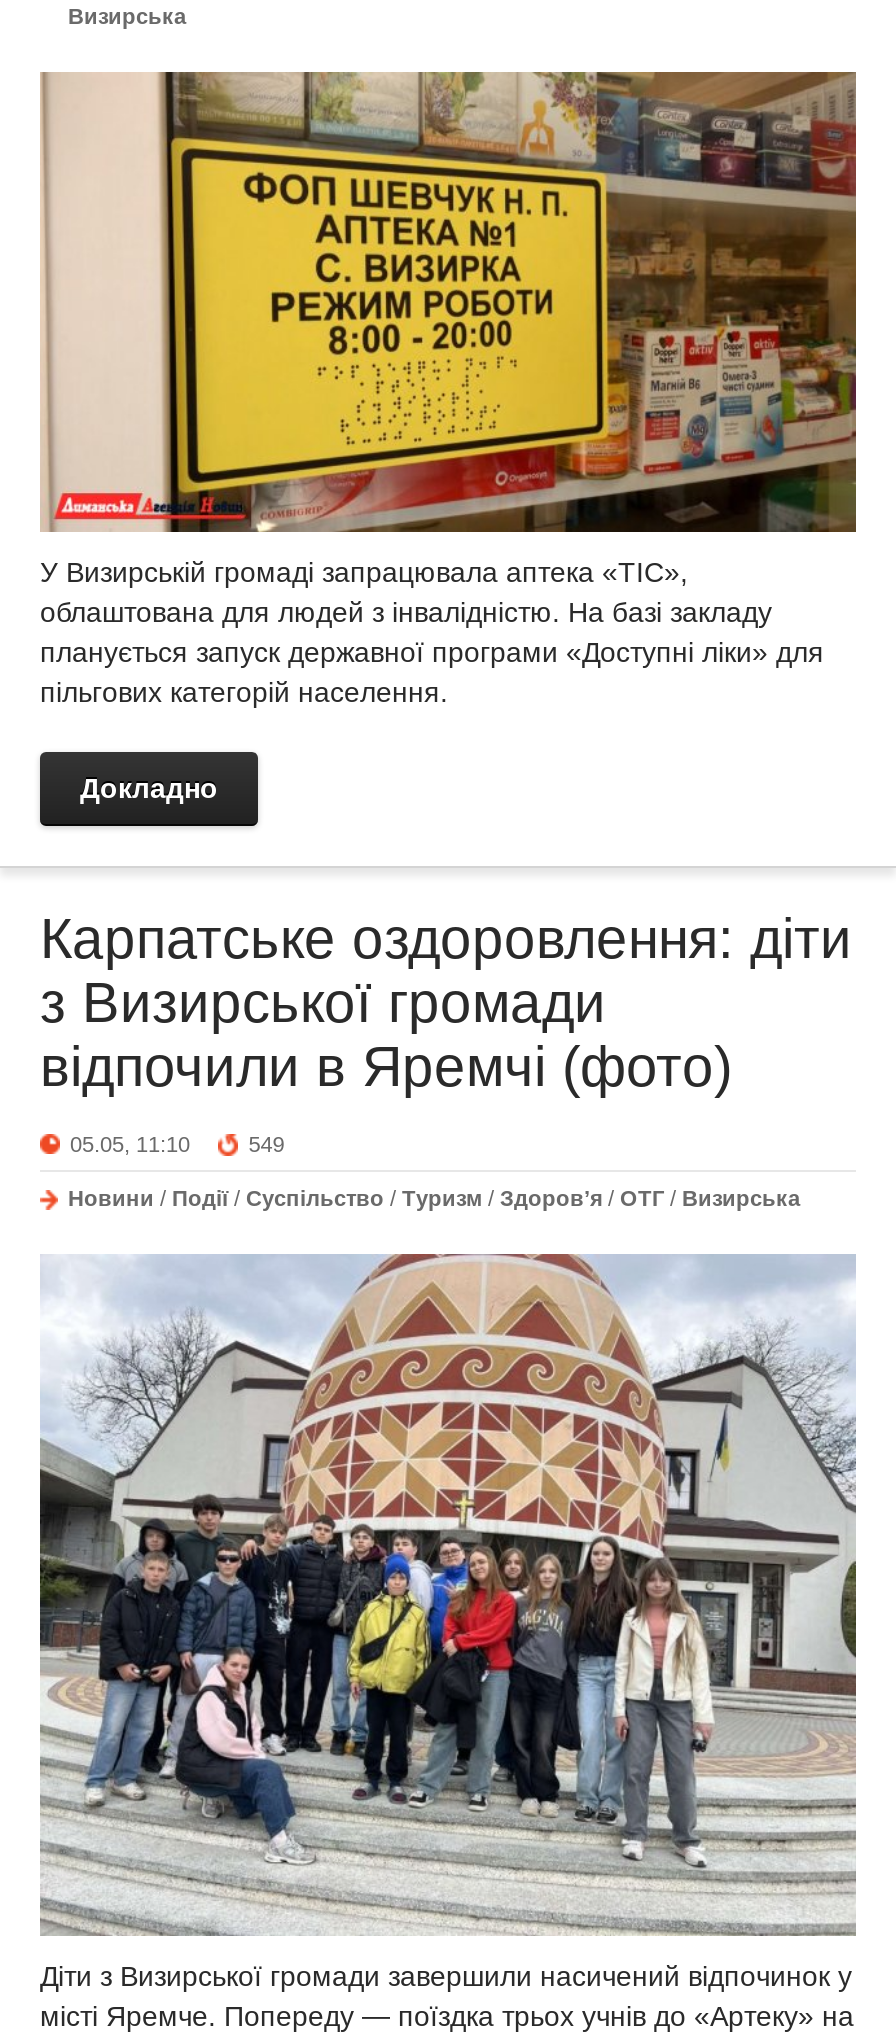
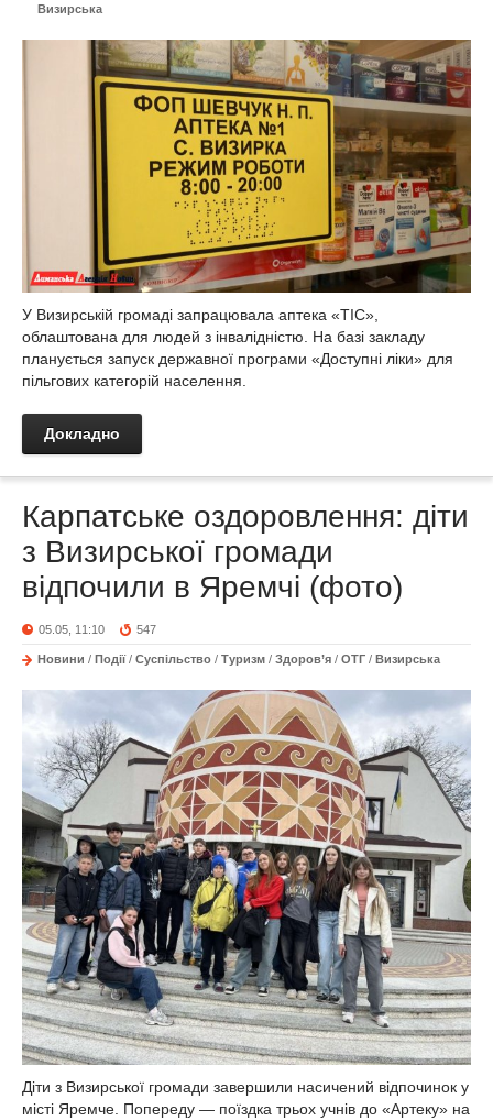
- 549
+ 547
